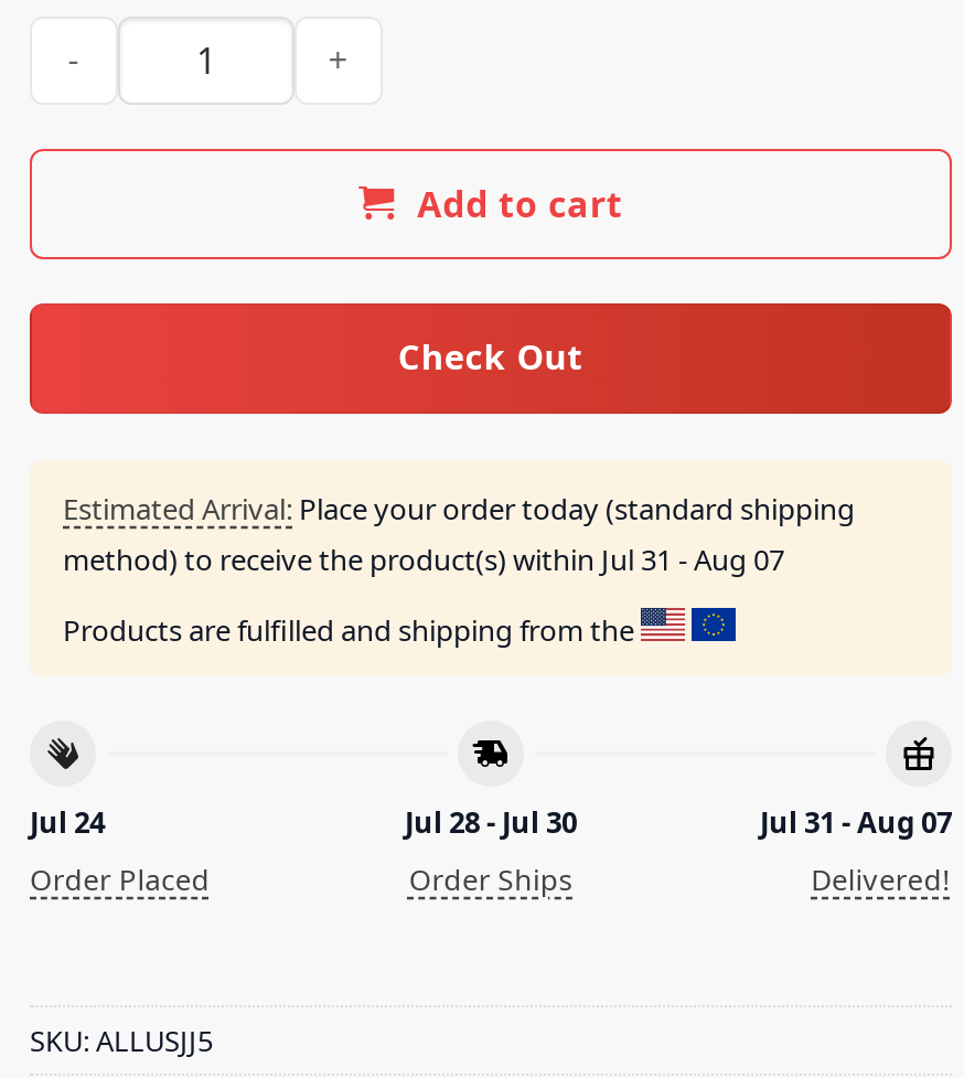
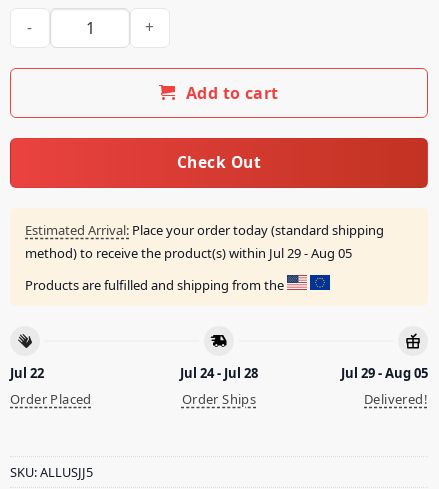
- method) to receive the product(s) within Jul 31 - Aug 07
+ method) to receive the product(s) within Jul 29 - Aug 05

- Jul 24
+ Jul 22

- Jul 28 - Jul 30
+ Jul 24 - Jul 28

- Jul 31 - Aug 07
+ Jul 29 - Aug 05
